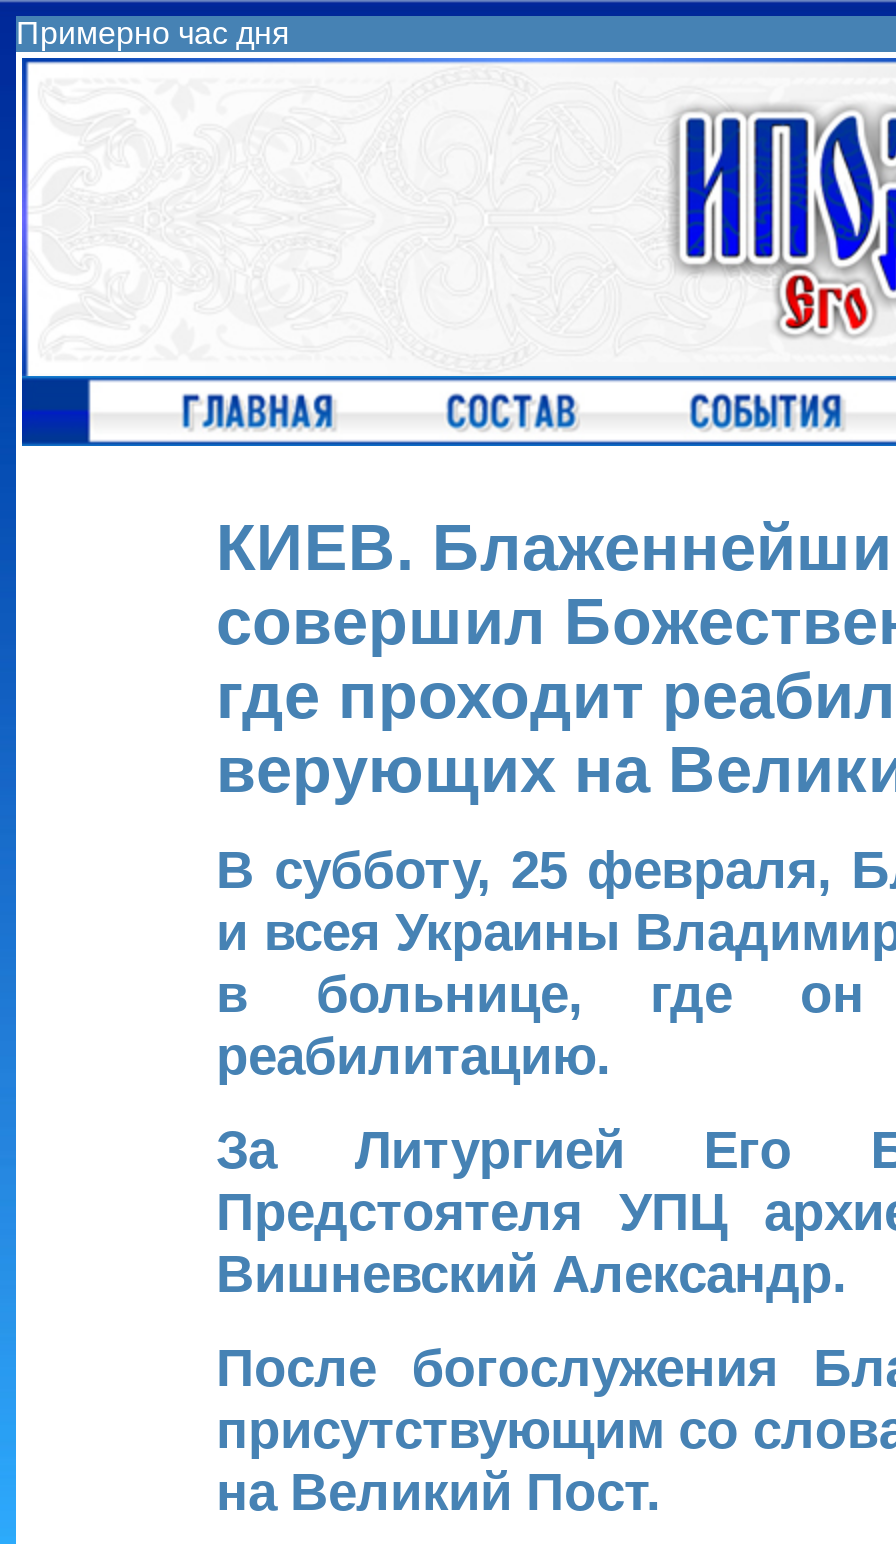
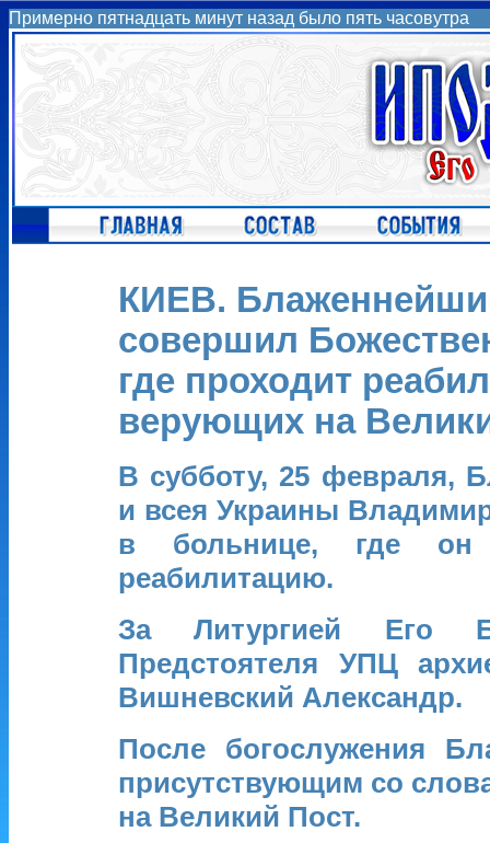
- Примерно час дня
+ Примерно пятнадцать минут назад было пять часовутра
